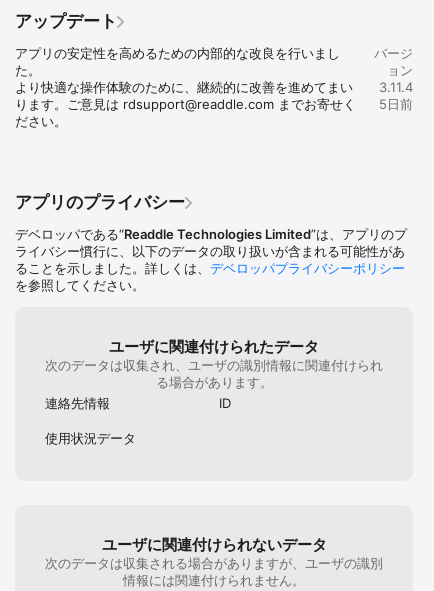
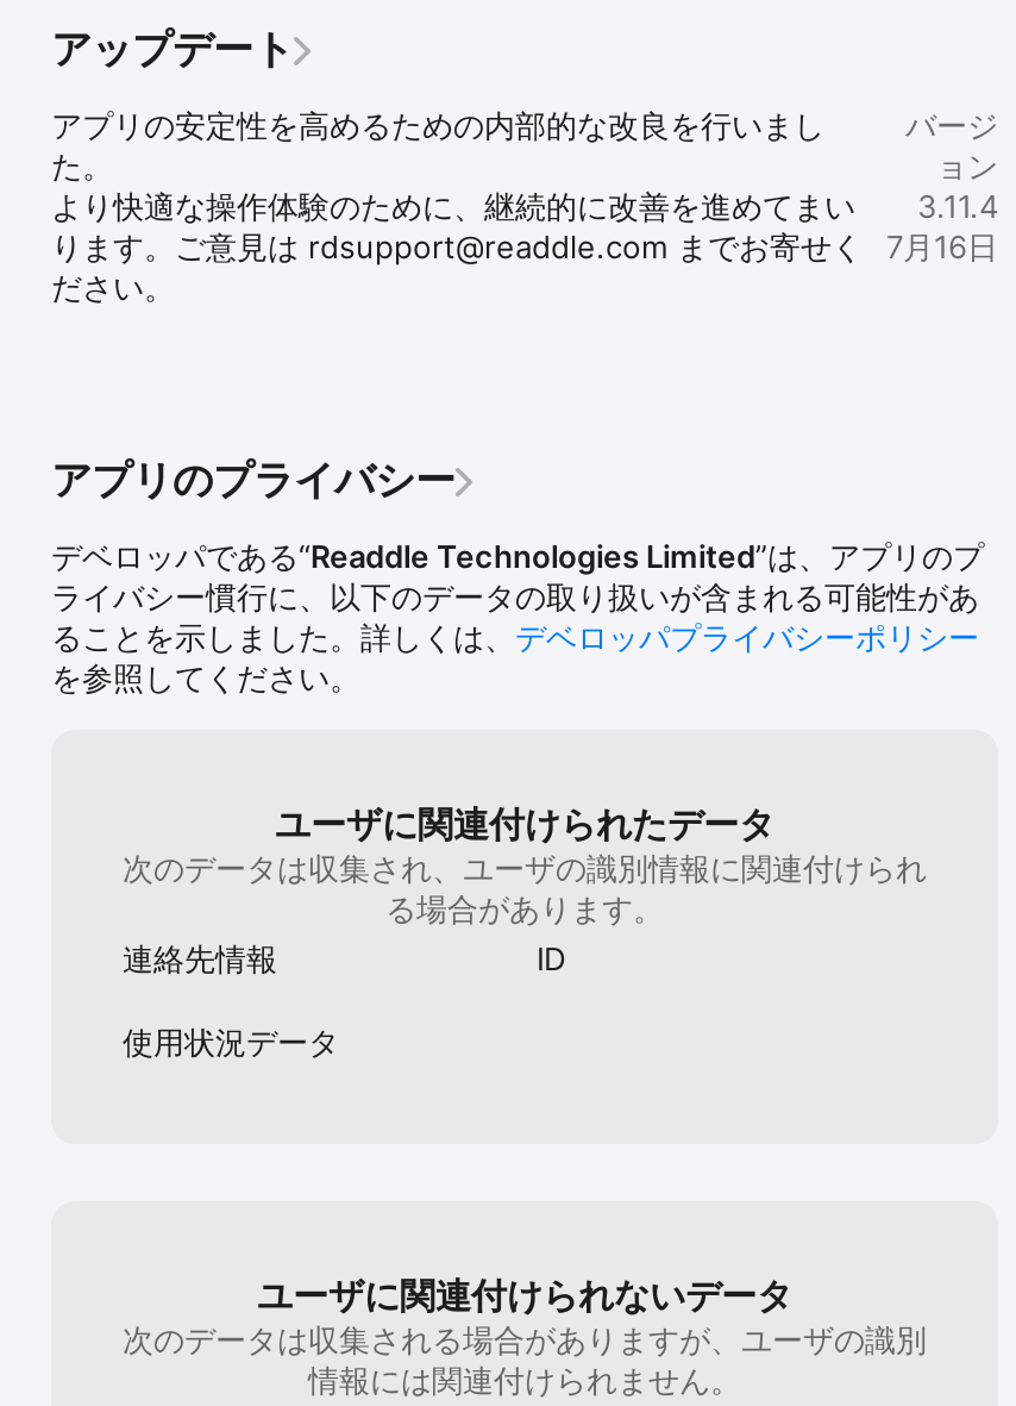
- ります。ご意見は rdsupport@readdle.com までお寄せく 5日前
+ ります。ご意見は rdsupport@readdle.com までお寄せく 7月16日
